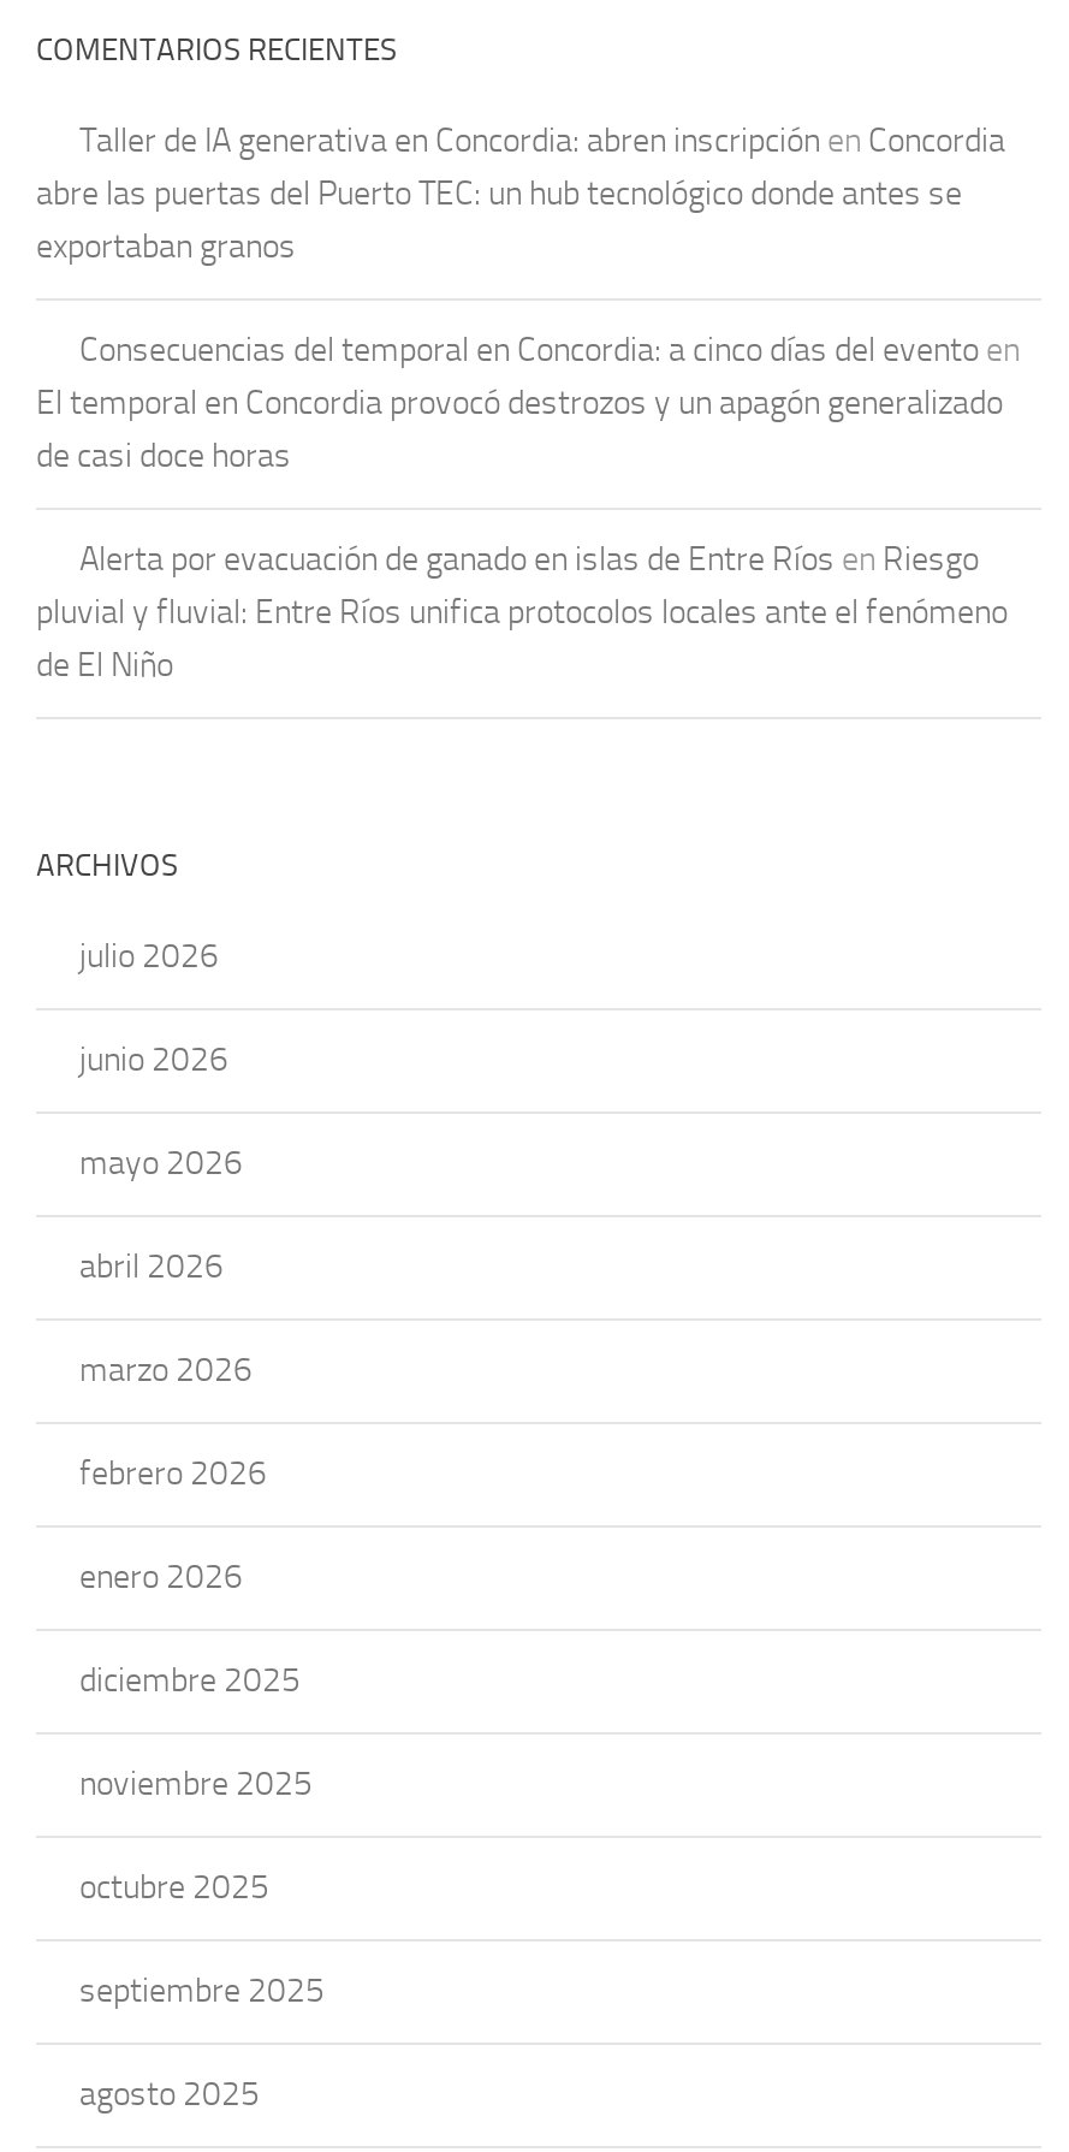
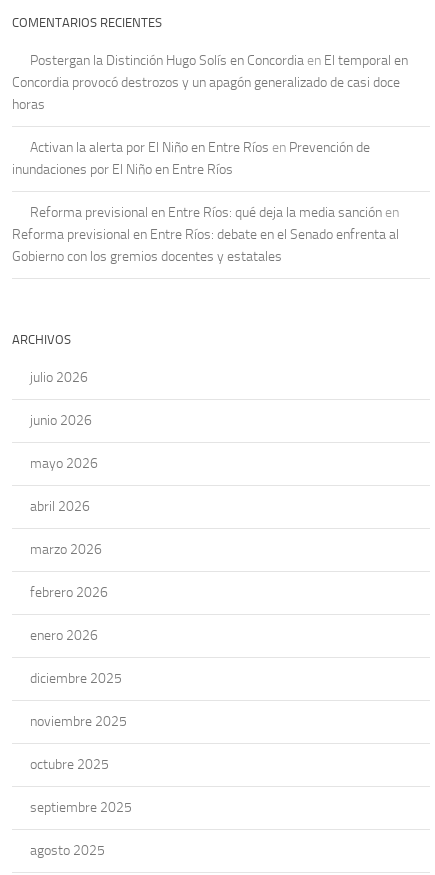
- Taller de IA generativa en Concordia: abren inscripción en Concordia
- abre las puertas del Puerto TEC: un hub tecnológico donde antes se
- exportaban granos
+ Postergan la Distinción Hugo Solís en Concordia en El temporal en
+ Concordia provocó destrozos y un apagón generalizado de casi doce
+ horas

- Consecuencias del temporal en Concordia: a cinco días del evento en
- El temporal en Concordia provocó destrozos y un apagón generalizado
- de casi doce horas
+ Activan la alerta por El Niño en Entre Ríos en Prevención de
+ inundaciones por El Niño en Entre Ríos

- Alerta por evacuación de ganado en islas de Entre Ríos en Riesgo
- pluvial y fluvial: Entre Ríos unifica protocolos locales ante el fenómeno
- de El Niño
+ Reforma previsional en Entre Ríos: qué deja la media sanción en
+ Reforma previsional en Entre Ríos: debate en el Senado enfrenta al
+ Gobierno con los gremios docentes y estatales
